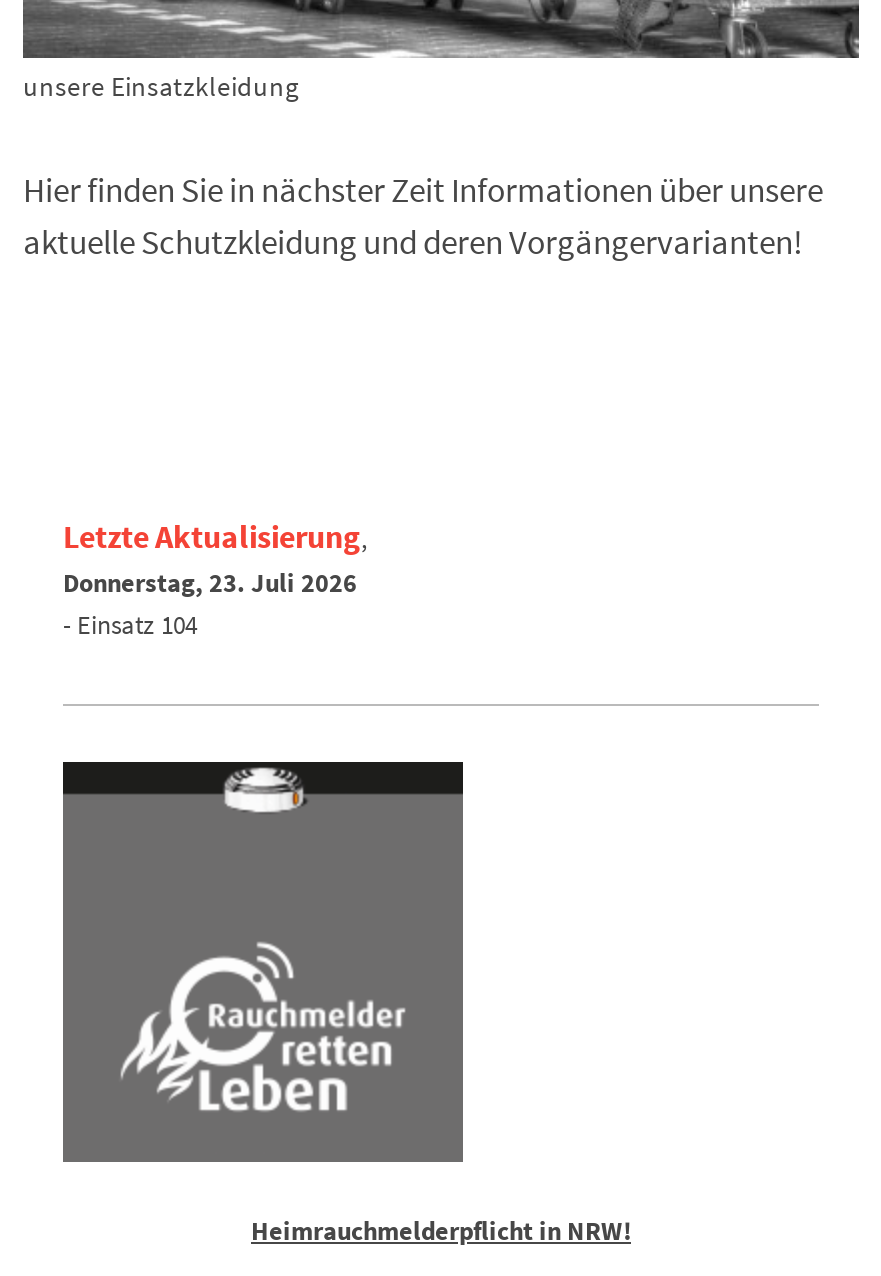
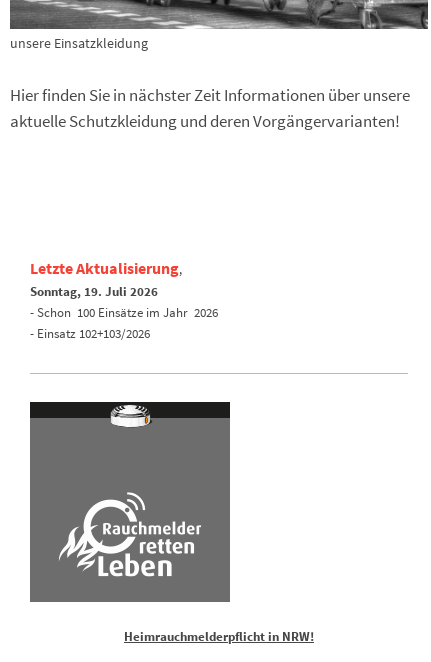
- Donnerstag, 23. Juli 2026
- - Einsatz 104
+ Sonntag, 19. Juli 2026
+ - Schon 100 Einsätze im Jahr 2026
+ - Einsatz 102+103/2026
